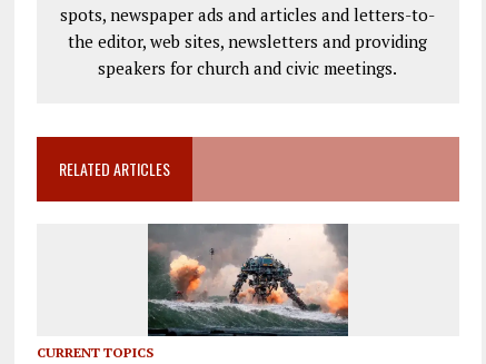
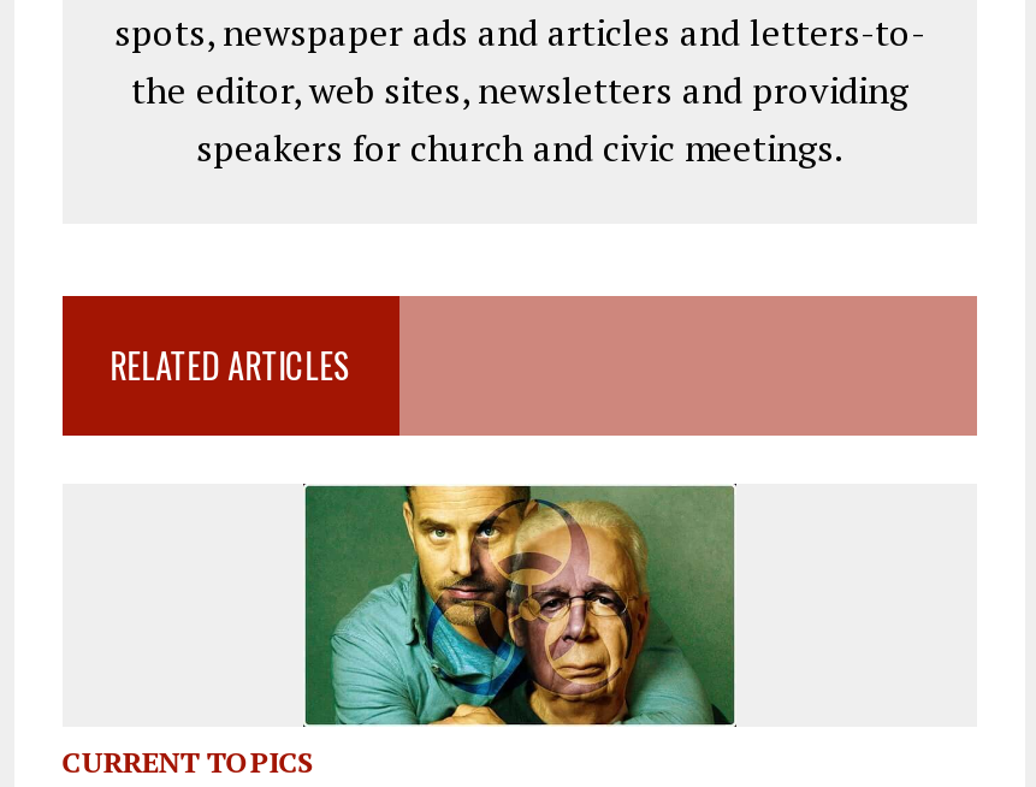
- [image]
+ [image]
